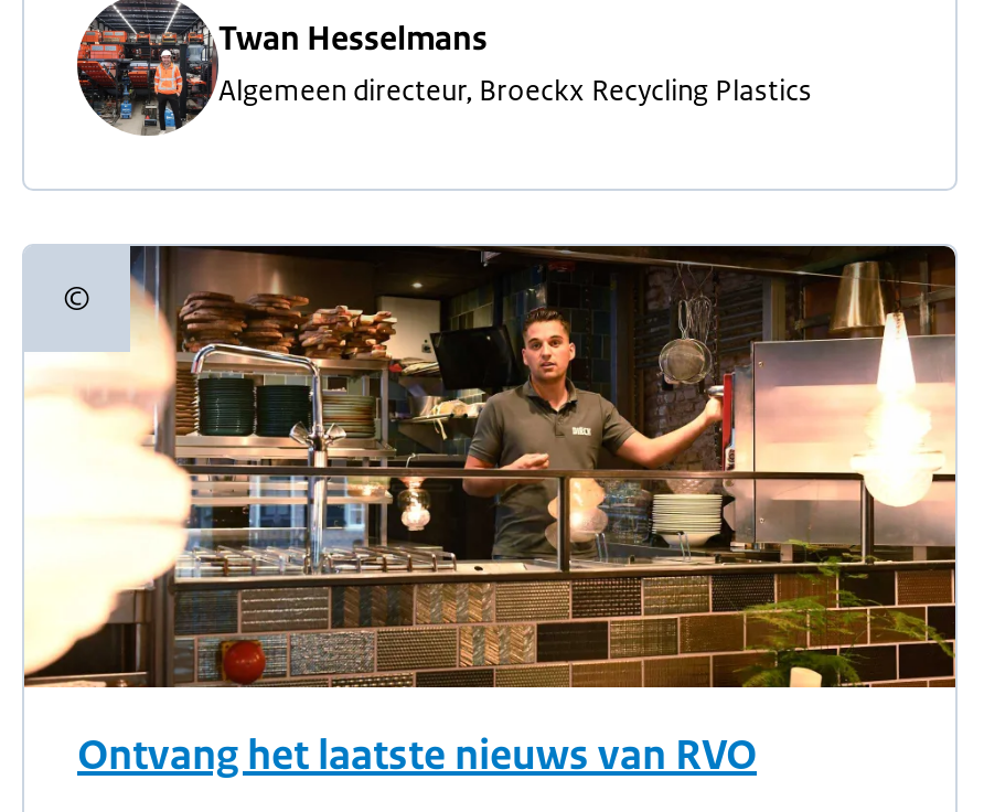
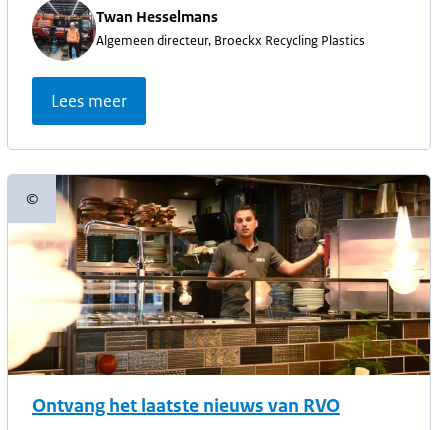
+ Lees meer
